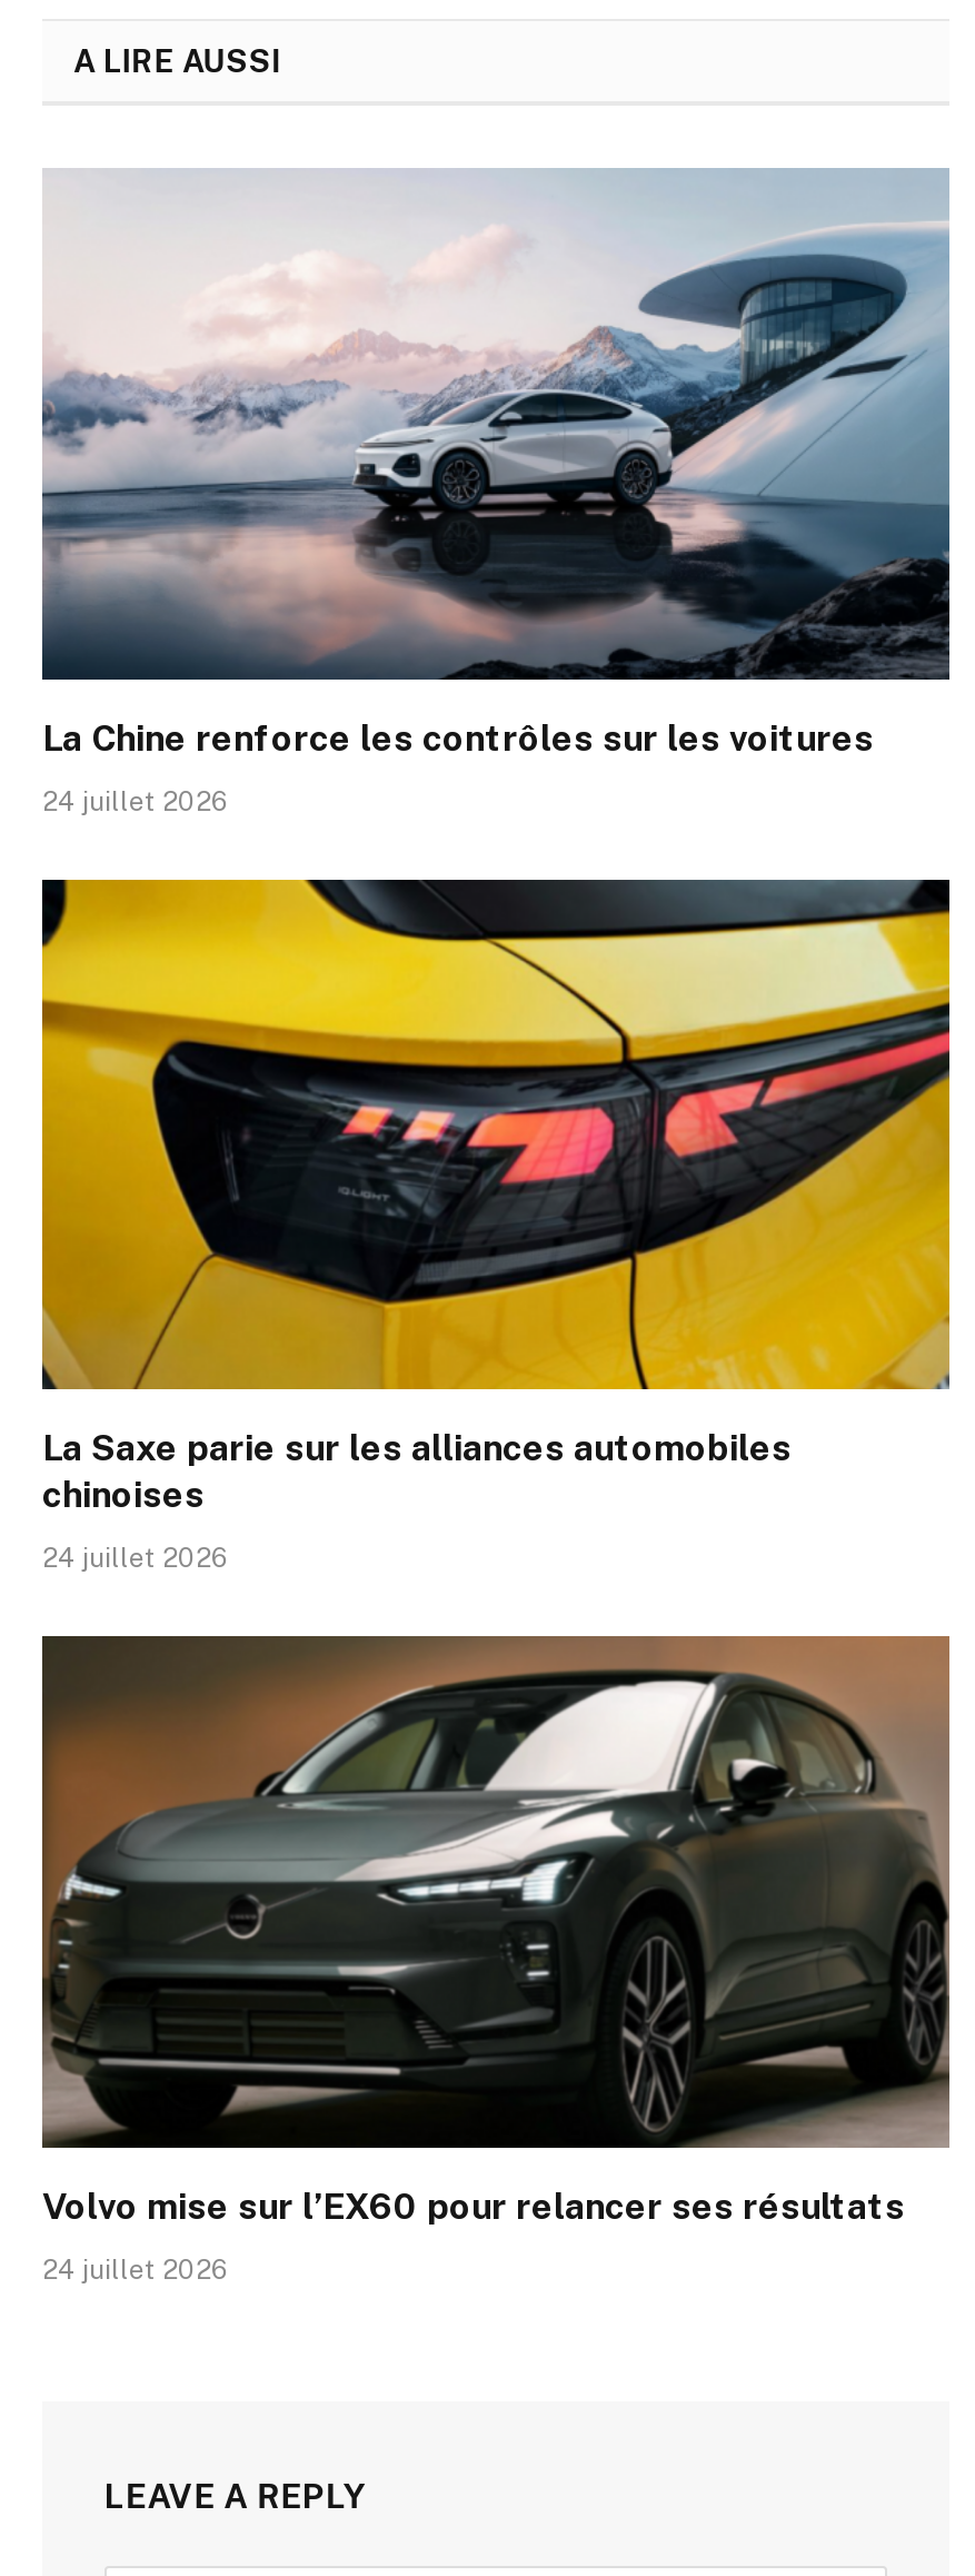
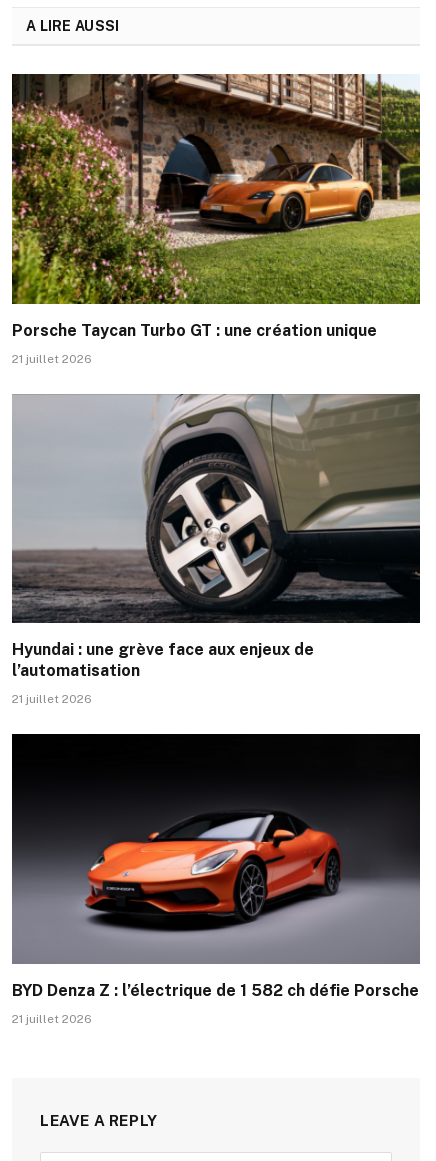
- [image]
- La Chine renforce les contrôles sur les voitures
+ [image]
+ Porsche Taycan Turbo GT : une création unique

- 24 juillet 2026
+ 21 juillet 2026

- [image]
- La Saxe parie sur les alliances automobiles
- chinoises
+ [image]
+ Hyundai : une grève face aux enjeux de
+ l’automatisation

- 24 juillet 2026
+ 21 juillet 2026

- [image]
- Volvo mise sur l’EX60 pour relancer ses résultats
+ [image]
+ BYD Denza Z : l’électrique de 1 582 ch défie Porsche

- 24 juillet 2026
+ 21 juillet 2026
